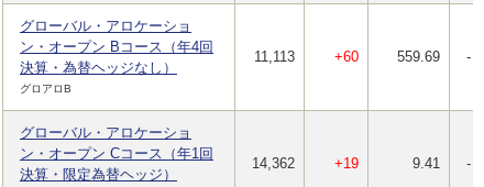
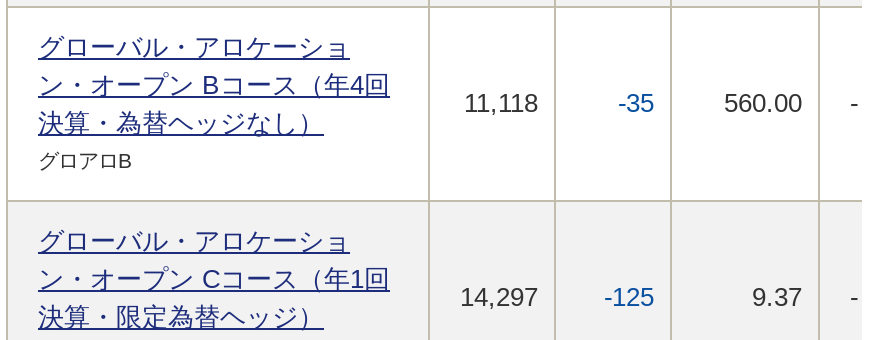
- 11,113
+ 11,118

- +60
+ -35

- 559.69
+ 560.00

- 14,362
+ 14,297

- +19
+ -125

- 9.41
+ 9.37
